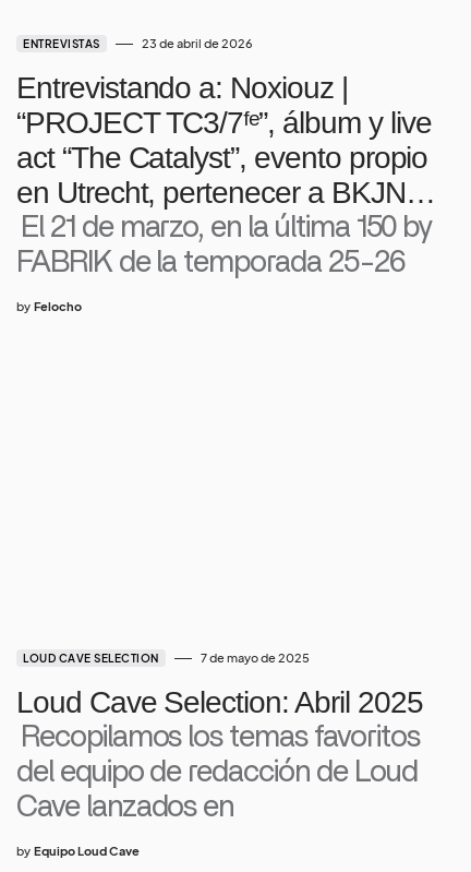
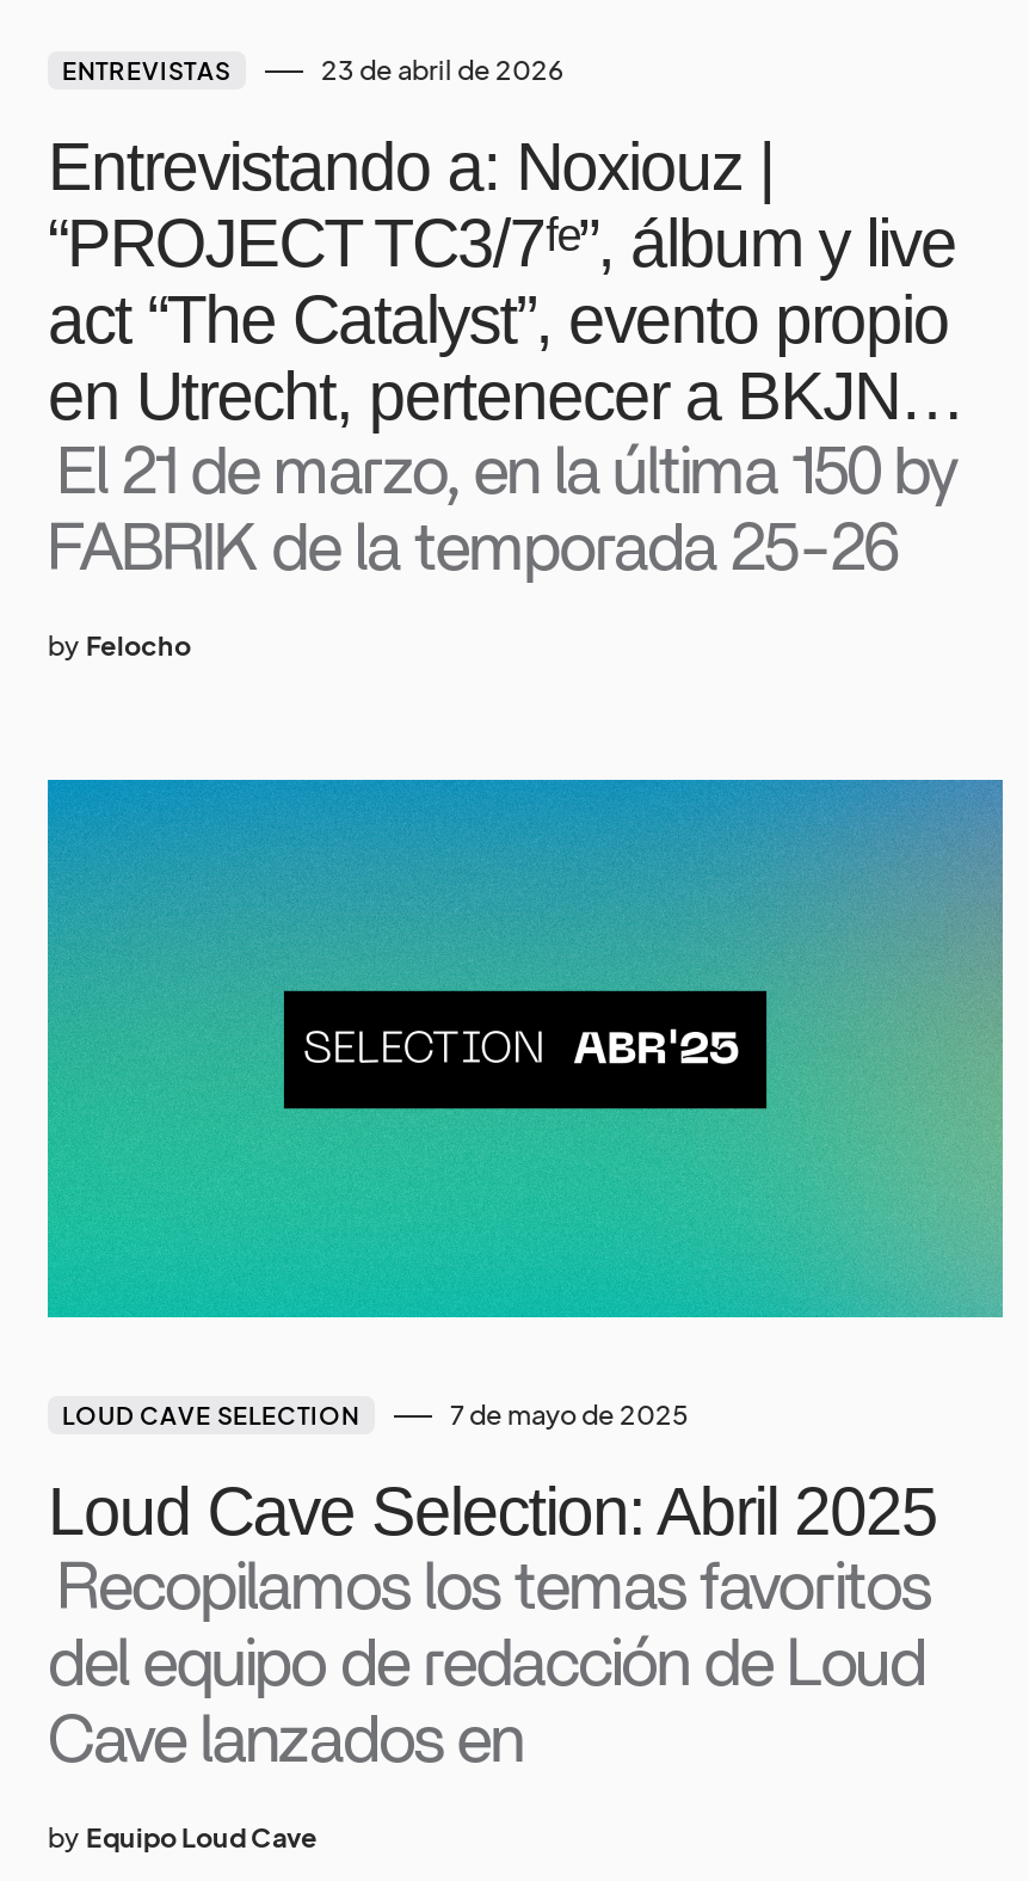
+ [image]
